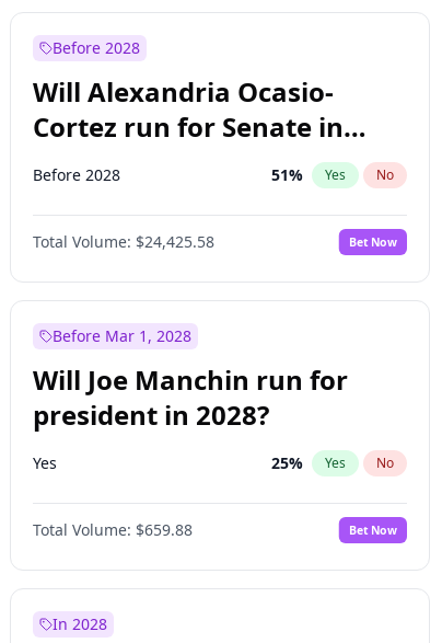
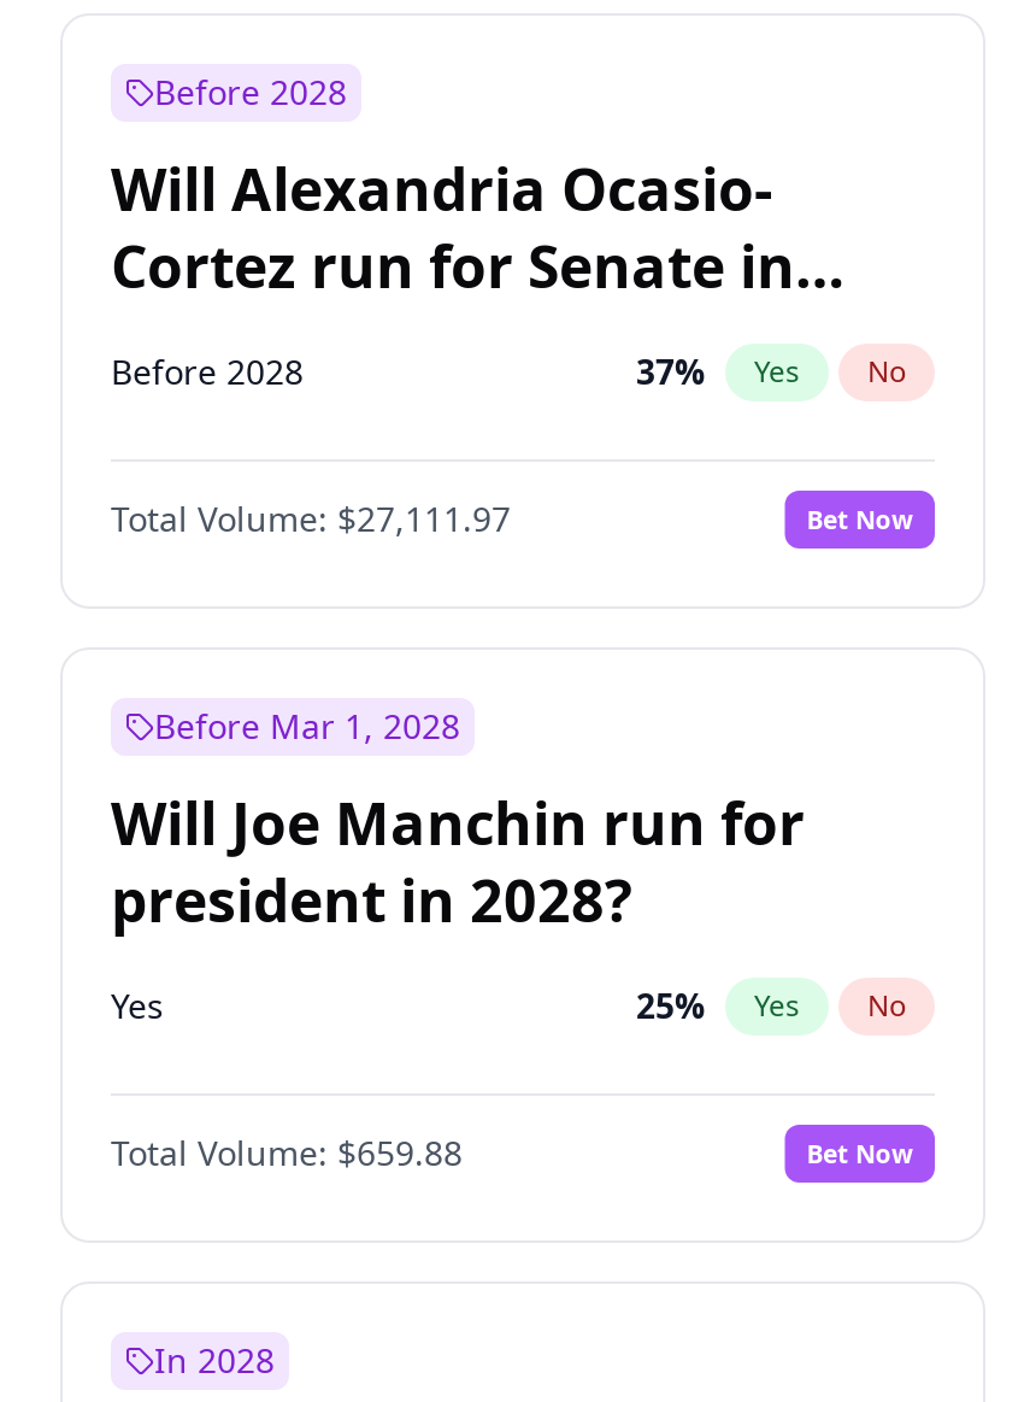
- 51% Yes No
+ 37% Yes No

- Total Volume: $24,425.58
+ Total Volume: $27,111.97
